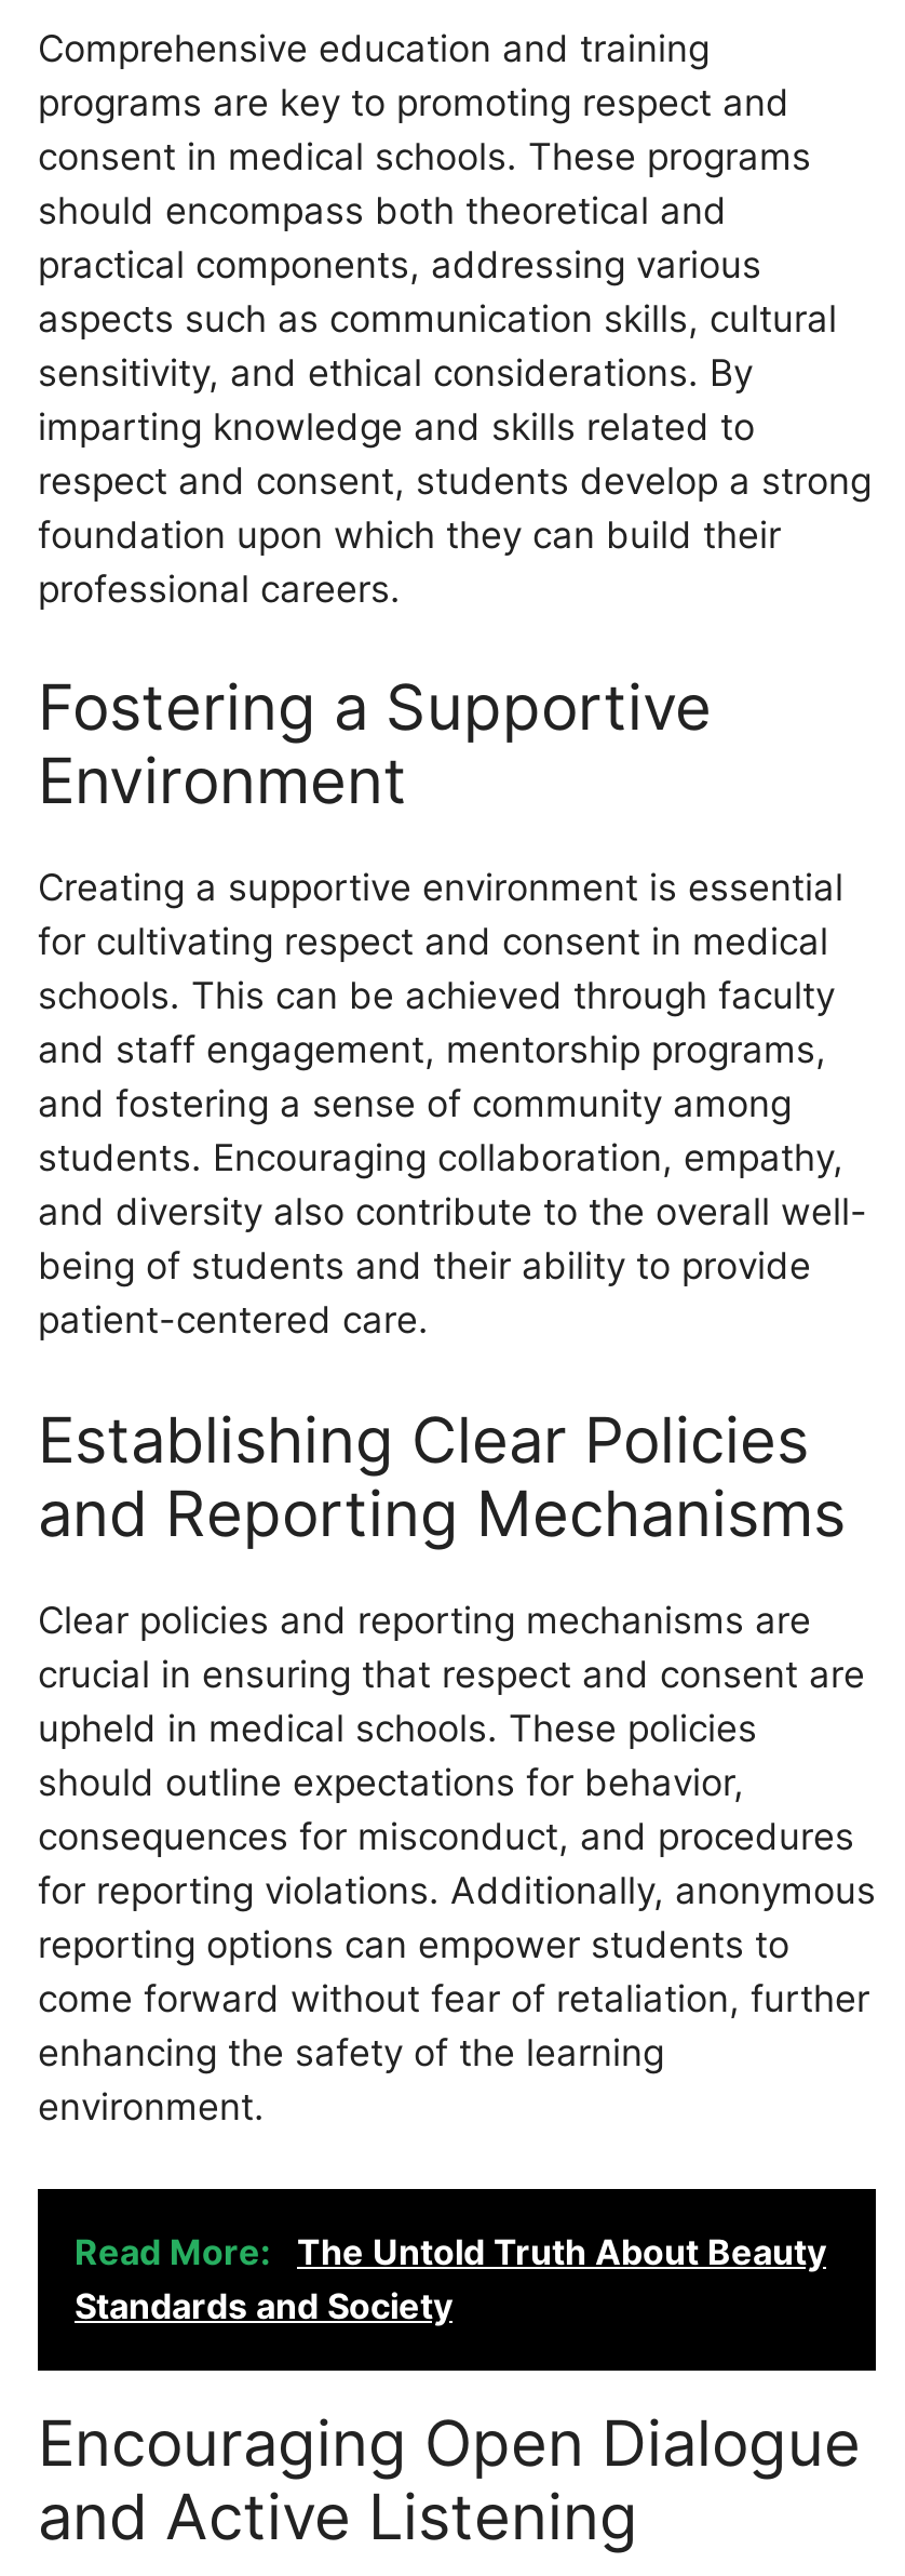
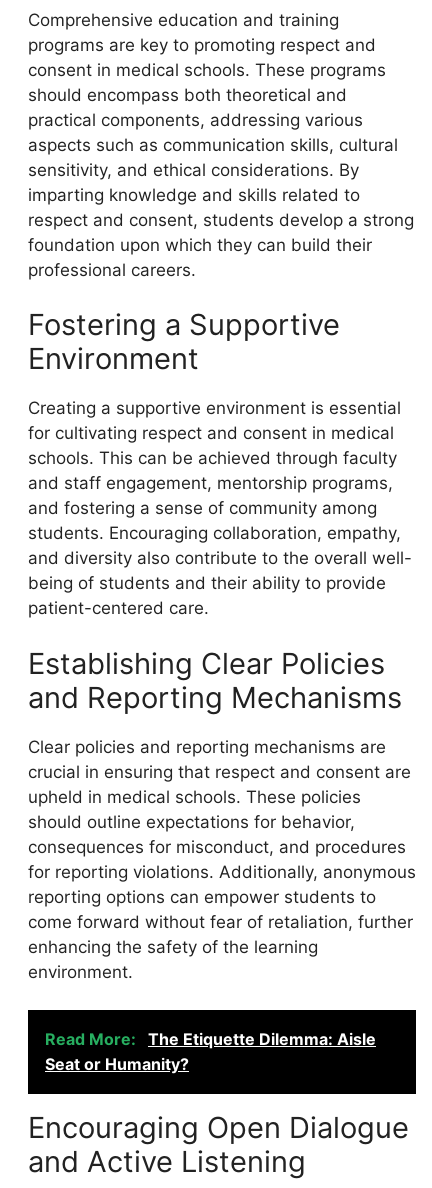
- Read More: The Untold Truth About Beauty
- Standards and Society
+ Read More: The Etiquette Dilemma: Aisle
+ Seat or Humanity?
